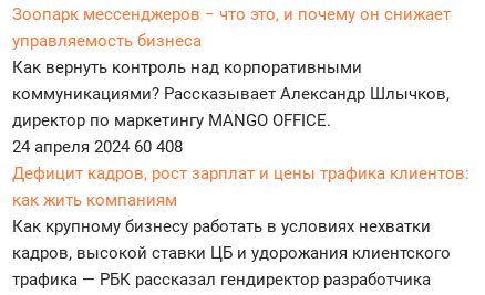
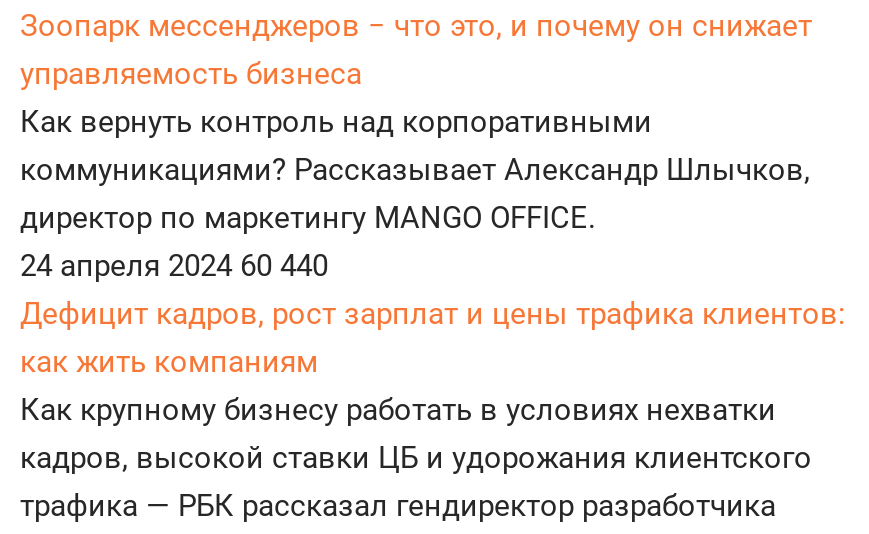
- 24 апреля 2024 60 408
+ 24 апреля 2024 60 440
